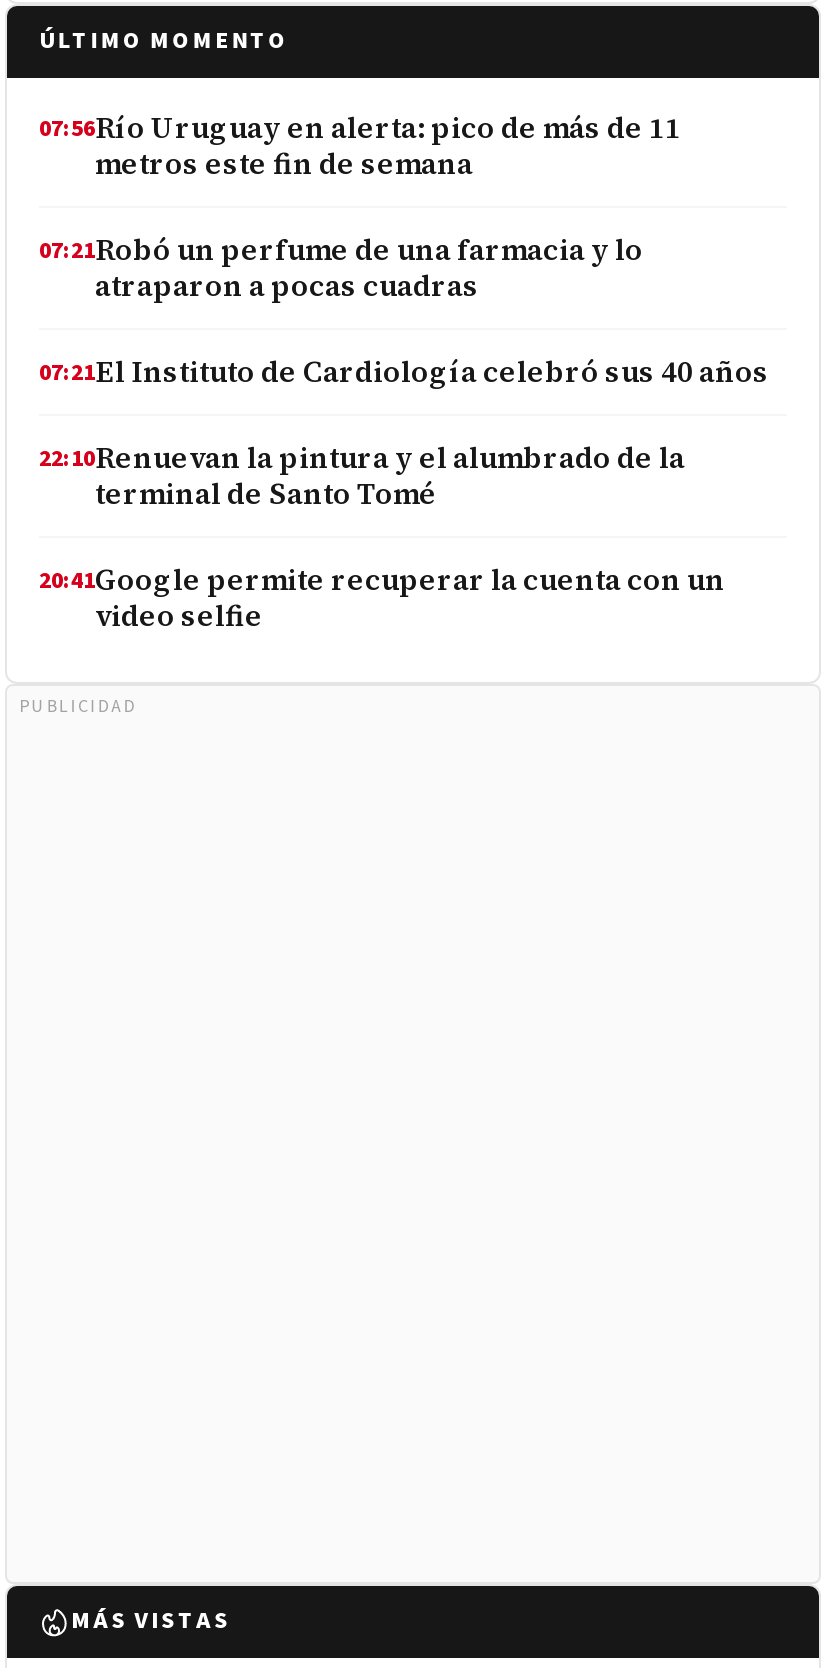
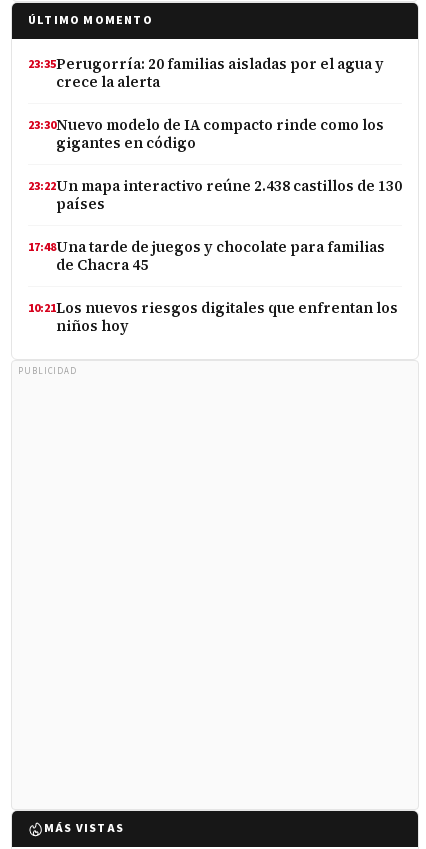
- 07:56Río Uruguay en alerta: pico de más de 11
- metros este fin de semana
+ 23:35Perugorría: 20 familias aisladas por el agua y
+ crece la alerta

- 07:21Robó un perfume de una farmacia y lo
- atraparon a pocas cuadras
+ 23:30Nuevo modelo de IA compacto rinde como los
+ gigantes en código

- 07:21El Instituto de Cardiología celebró sus 40 años
+ 23:22Un mapa interactivo reúne 2.438 castillos de 130
+ países

- 22:10Renuevan la pintura y el alumbrado de la
- terminal de Santo Tomé
+ 17:48Una tarde de juegos y chocolate para familias
+ de Chacra 45

- 20:41Google permite recuperar la cuenta con un
- video selfie
+ 10:21Los nuevos riesgos digitales que enfrentan los
+ niños hoy
